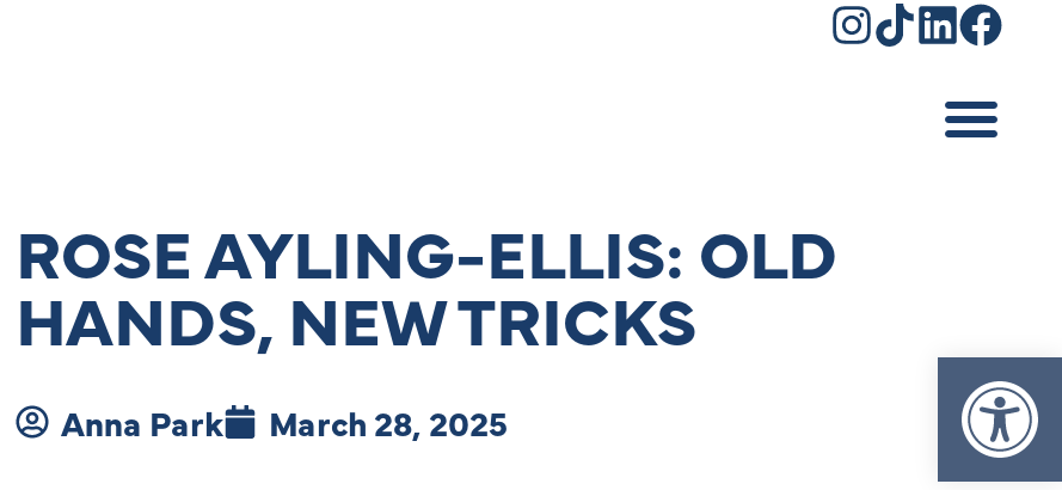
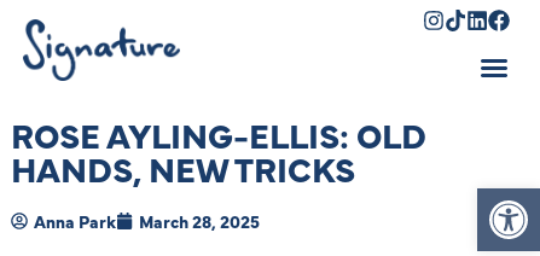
+ [image]
